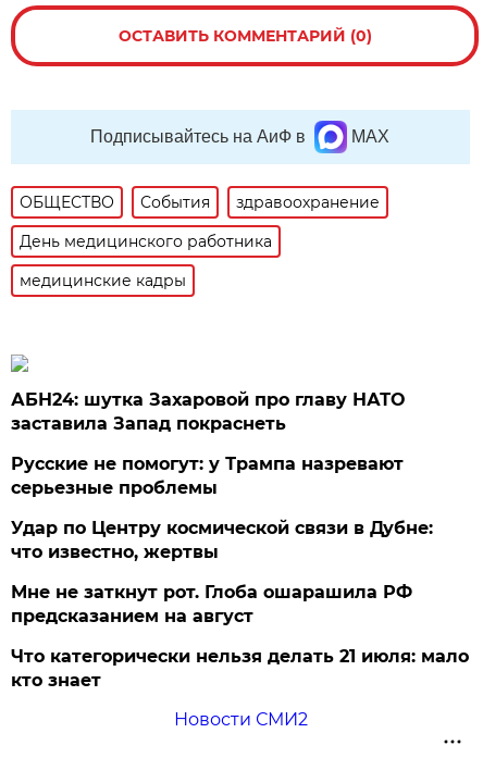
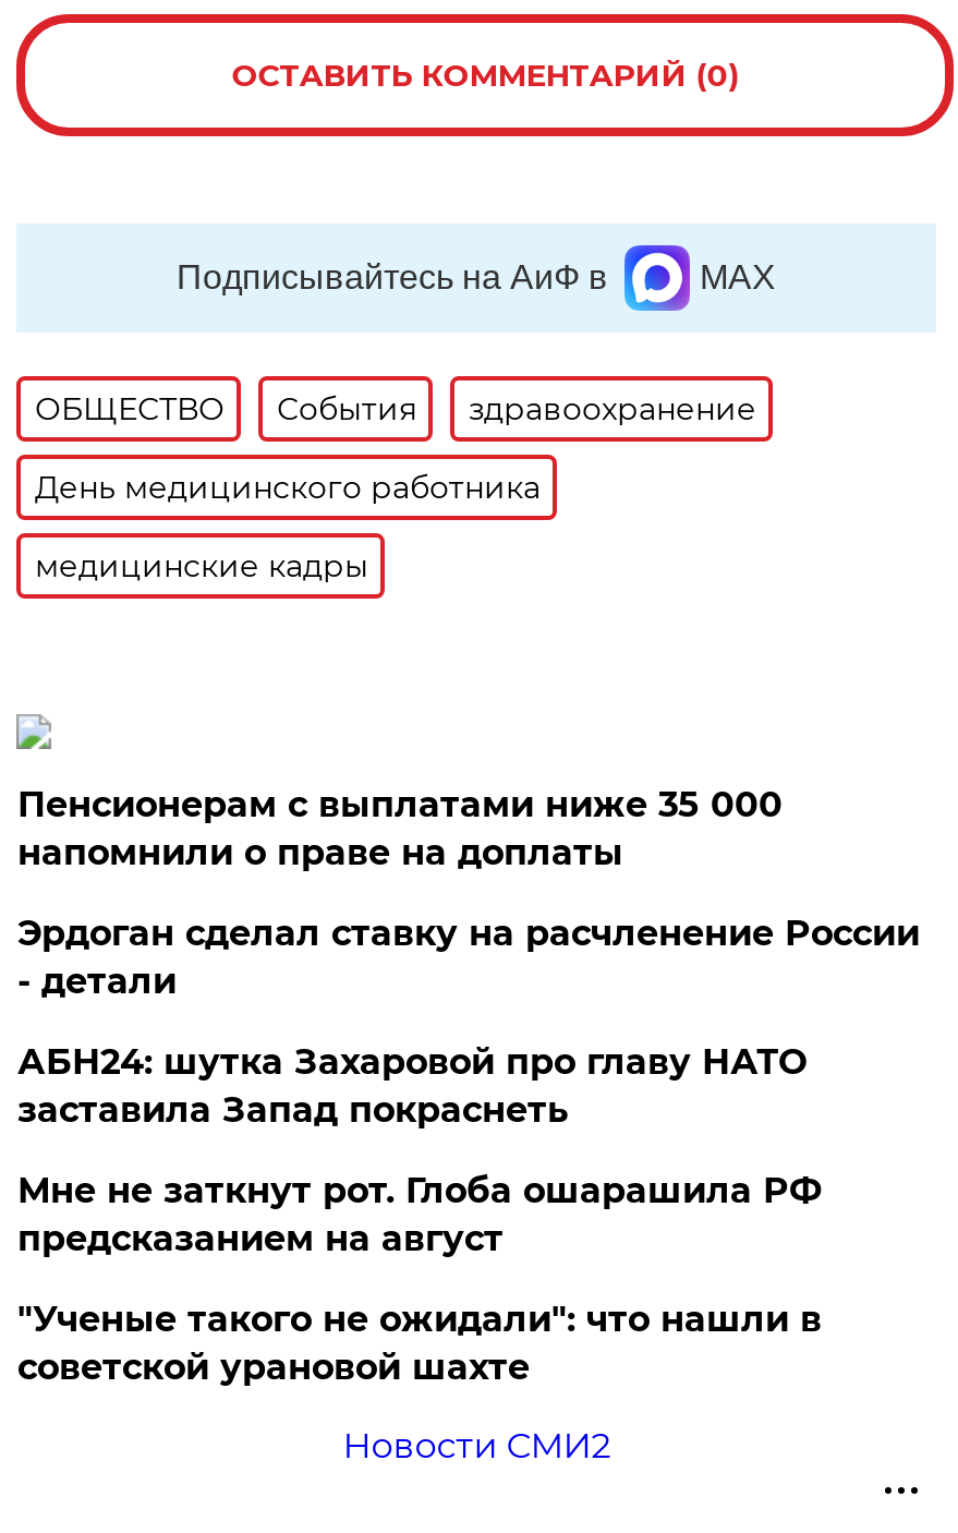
+ Пенсионерам с выплатами ниже 35 000
+ напомнили о праве на доплаты
+ Эрдоган сделал ставку на расчленение России
+ - детали

moved down: АБН24: шутка Захаровой про главу НАТО | заставила Запад покраснеть

- Русские не помогут: у Трампа назревают
- серьезные проблемы
- Удар по Центру космической связи в Дубне:
- что известно, жертвы

- Что категорически нельзя делать 21 июля: мало
- кто знает
+ "Ученые такого не ожидали": что нашли в
+ советской урановой шахте
